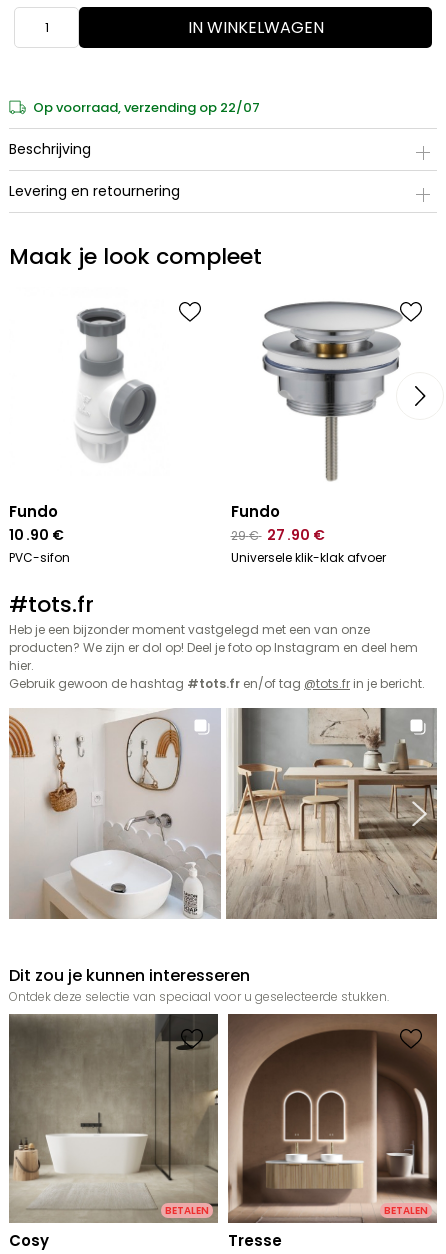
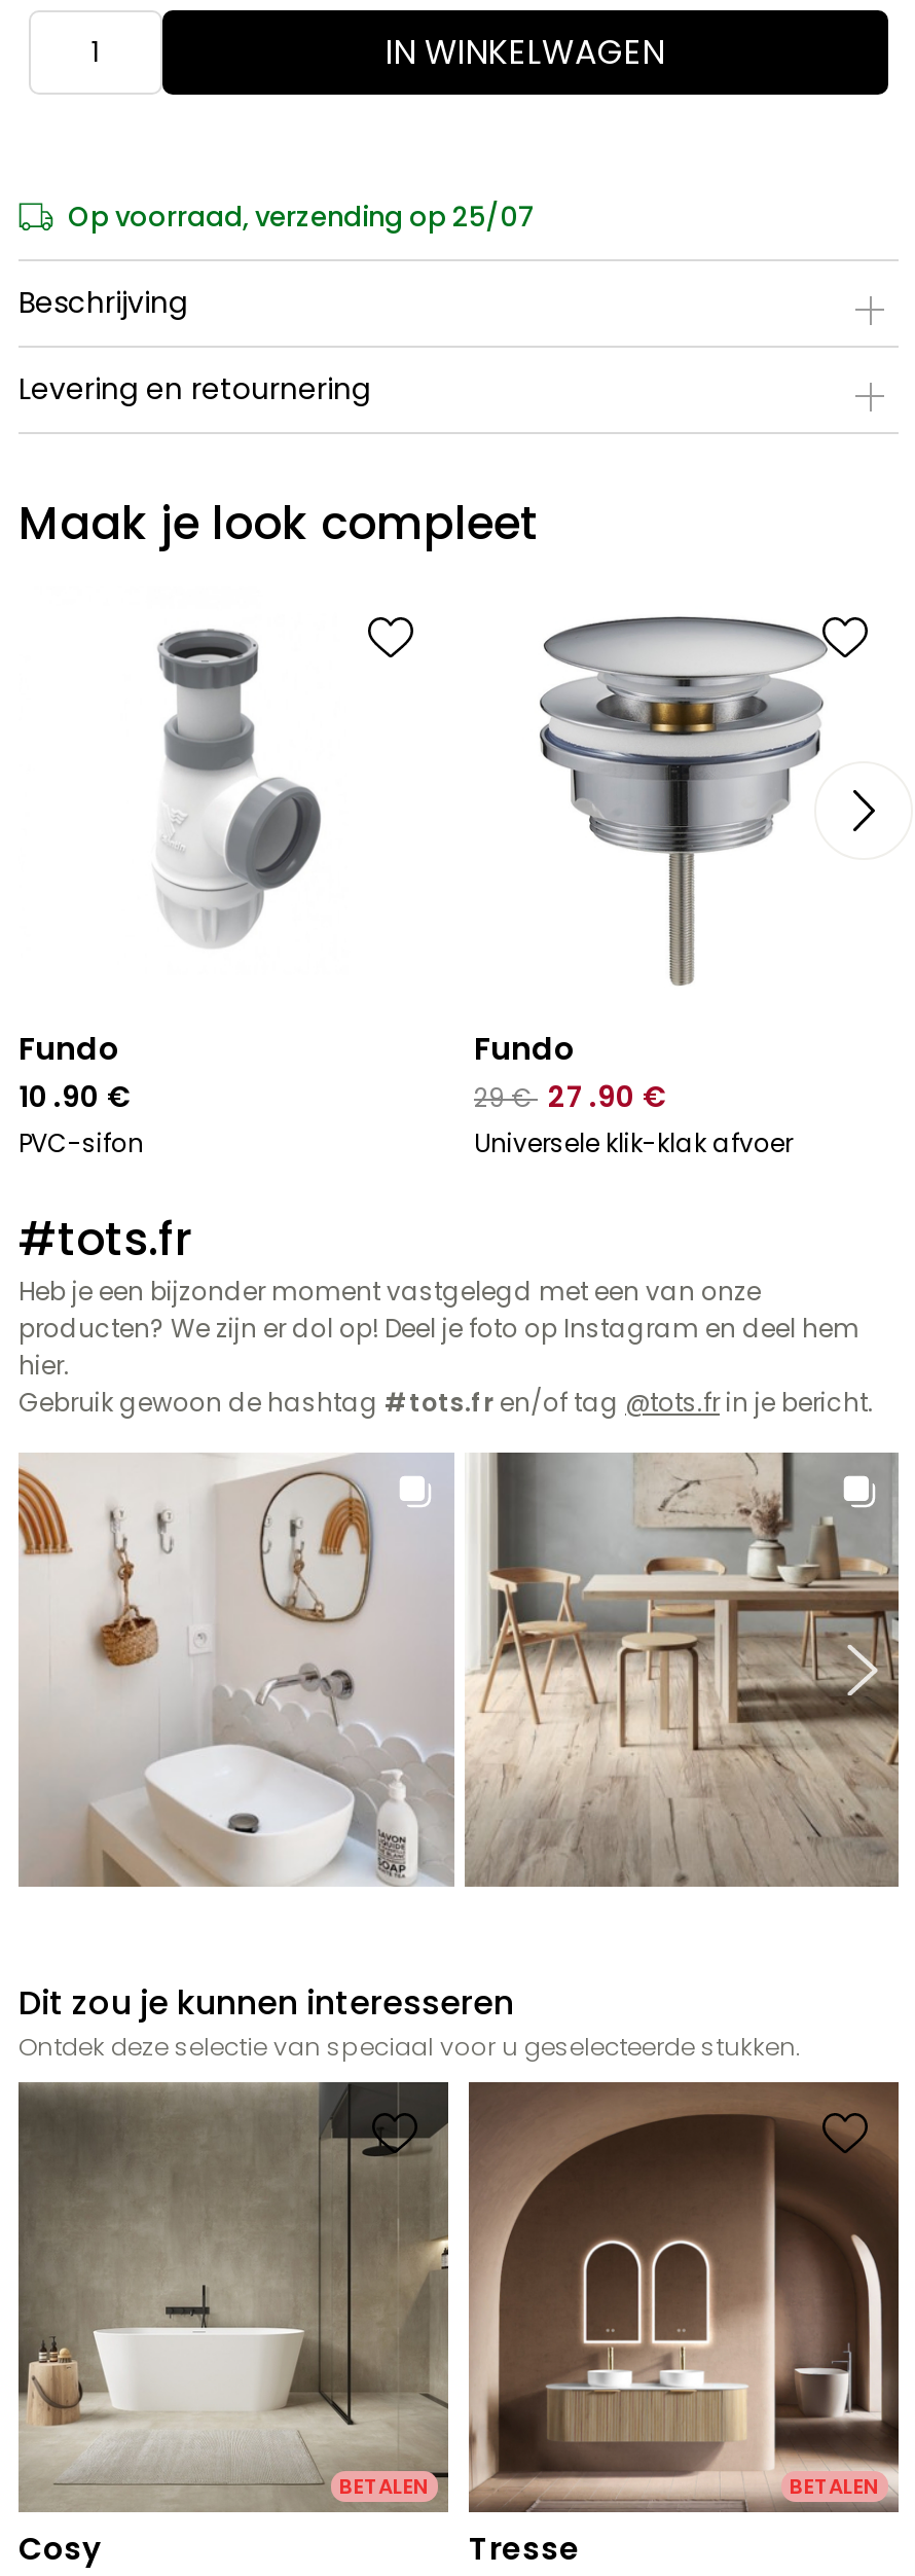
- Op voorraad, verzending op 22/07
+ Op voorraad, verzending op 25/07
